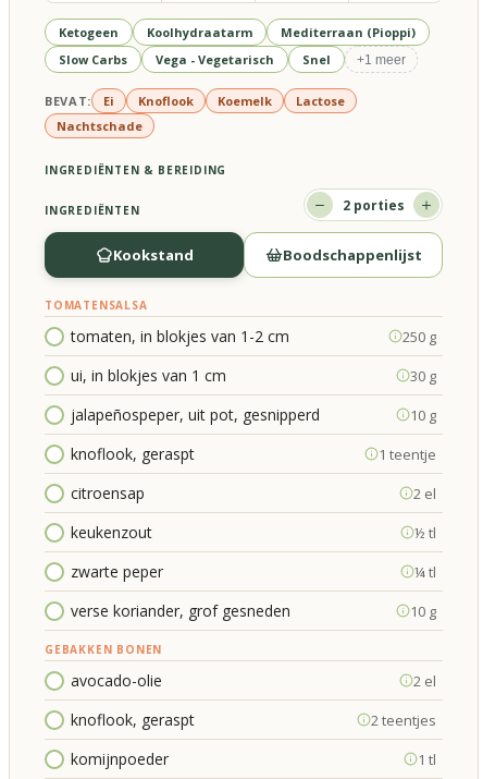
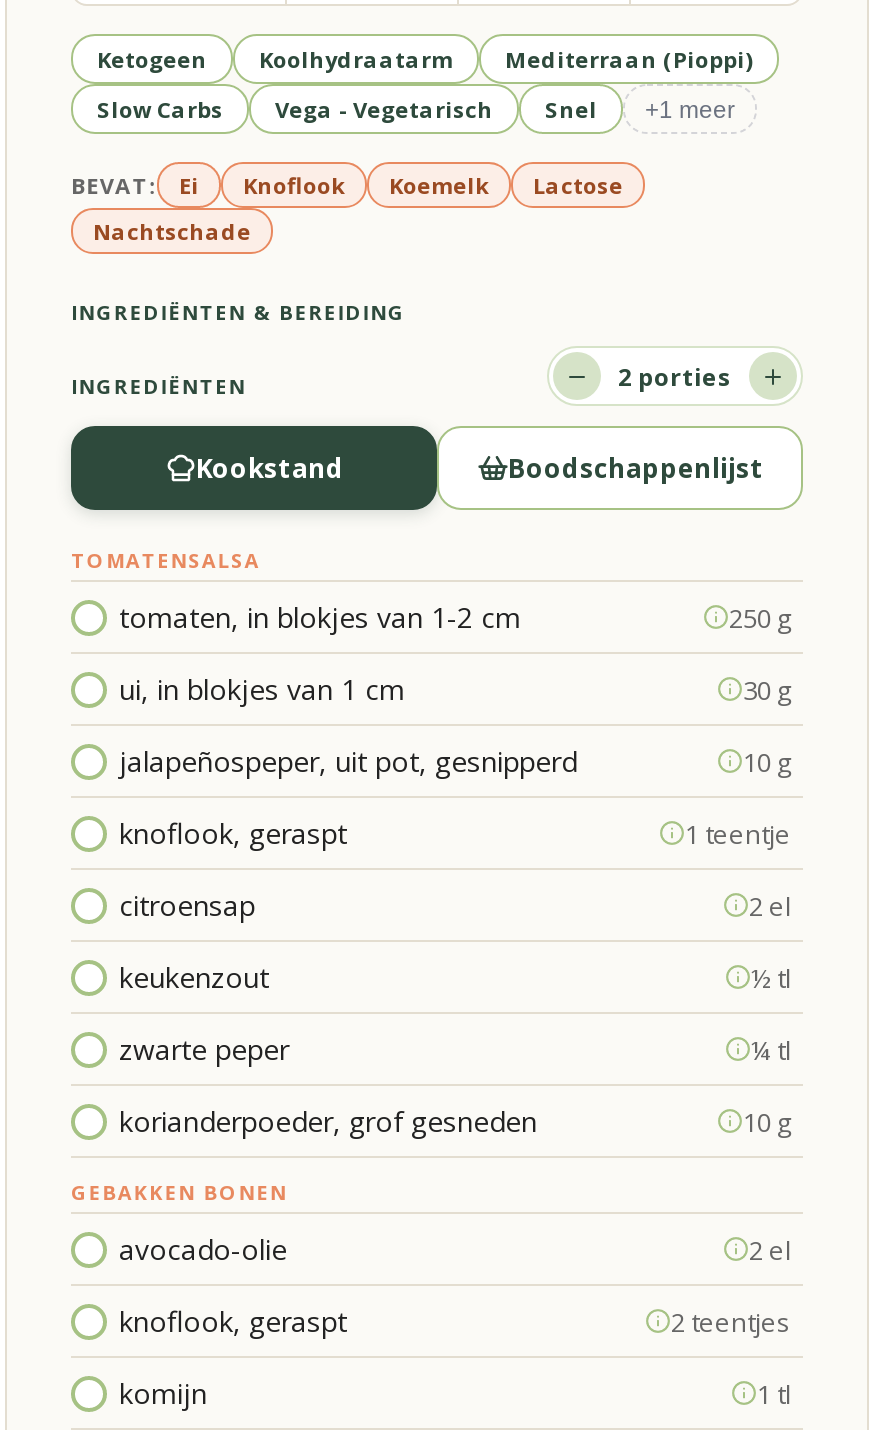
- verse koriander, grof gesneden
+ korianderpoeder, grof gesneden

- komijnpoeder
+ komijn
